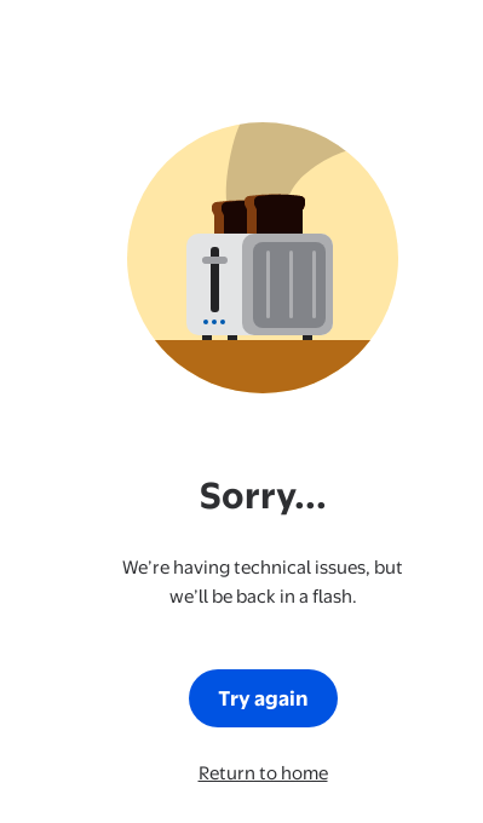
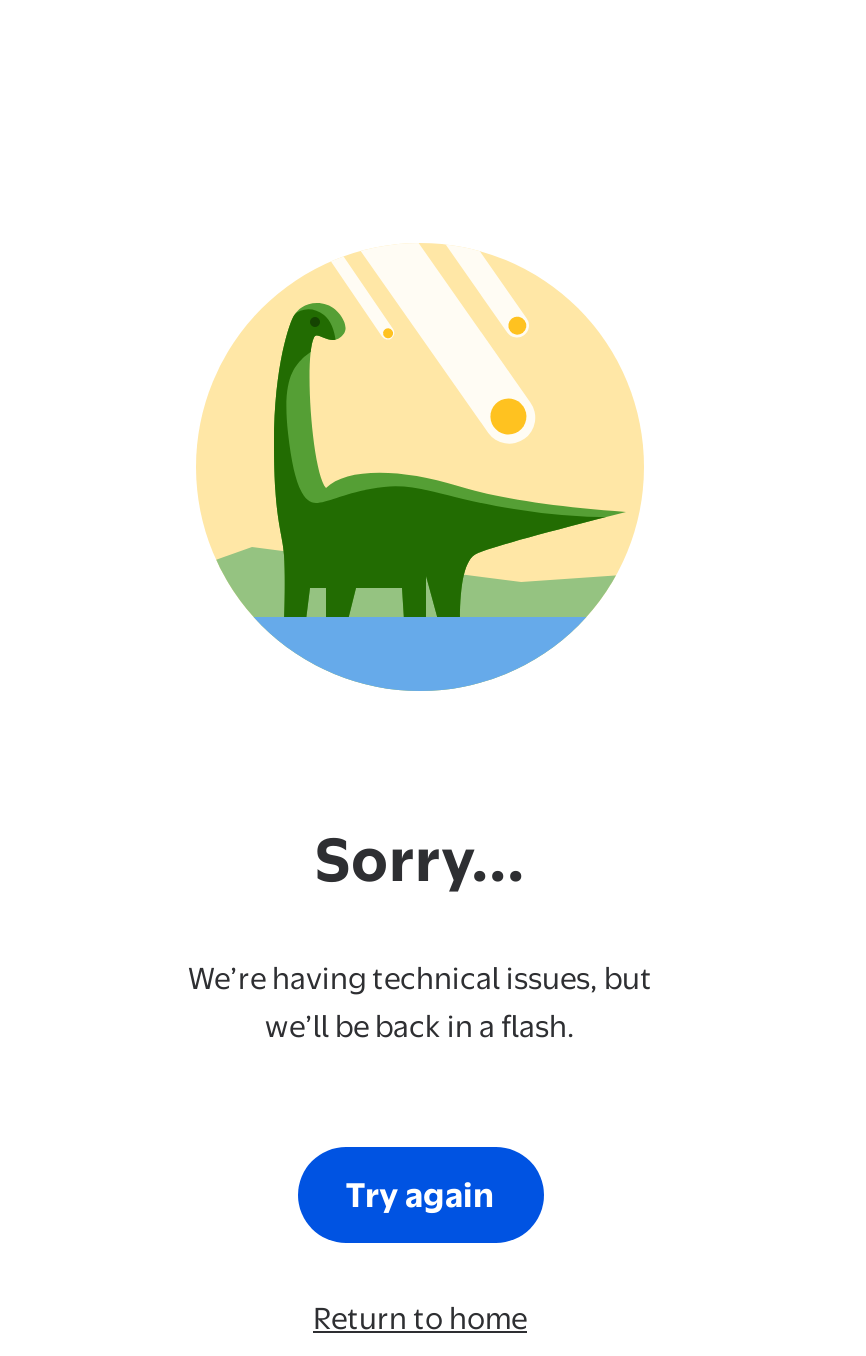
- [image]
+ [image]
